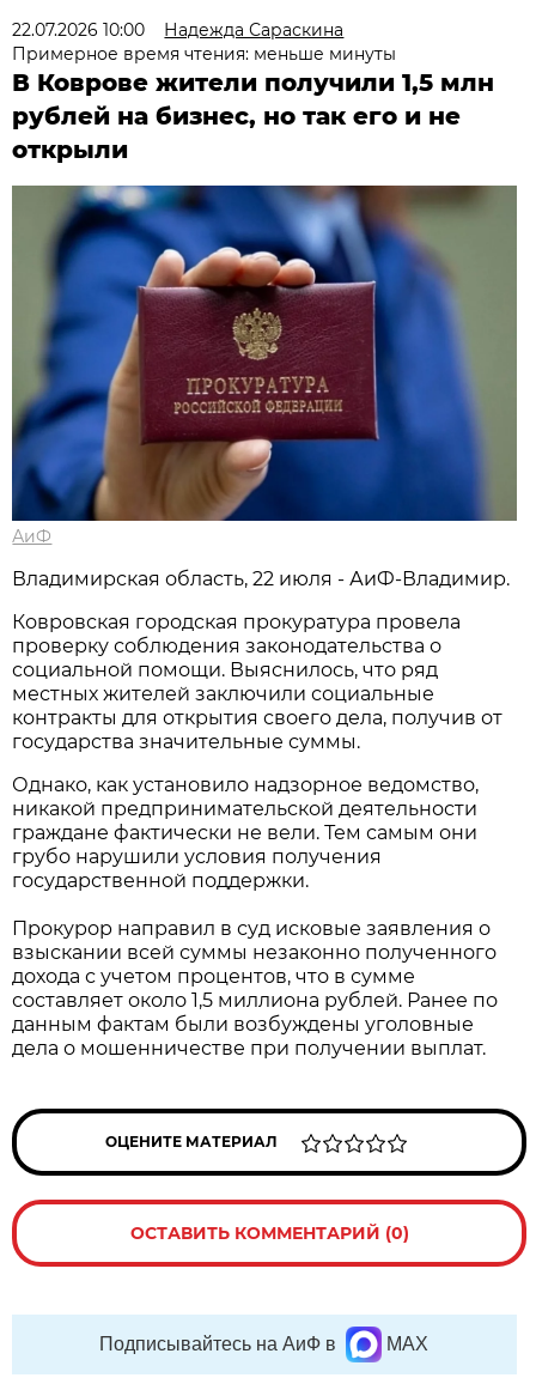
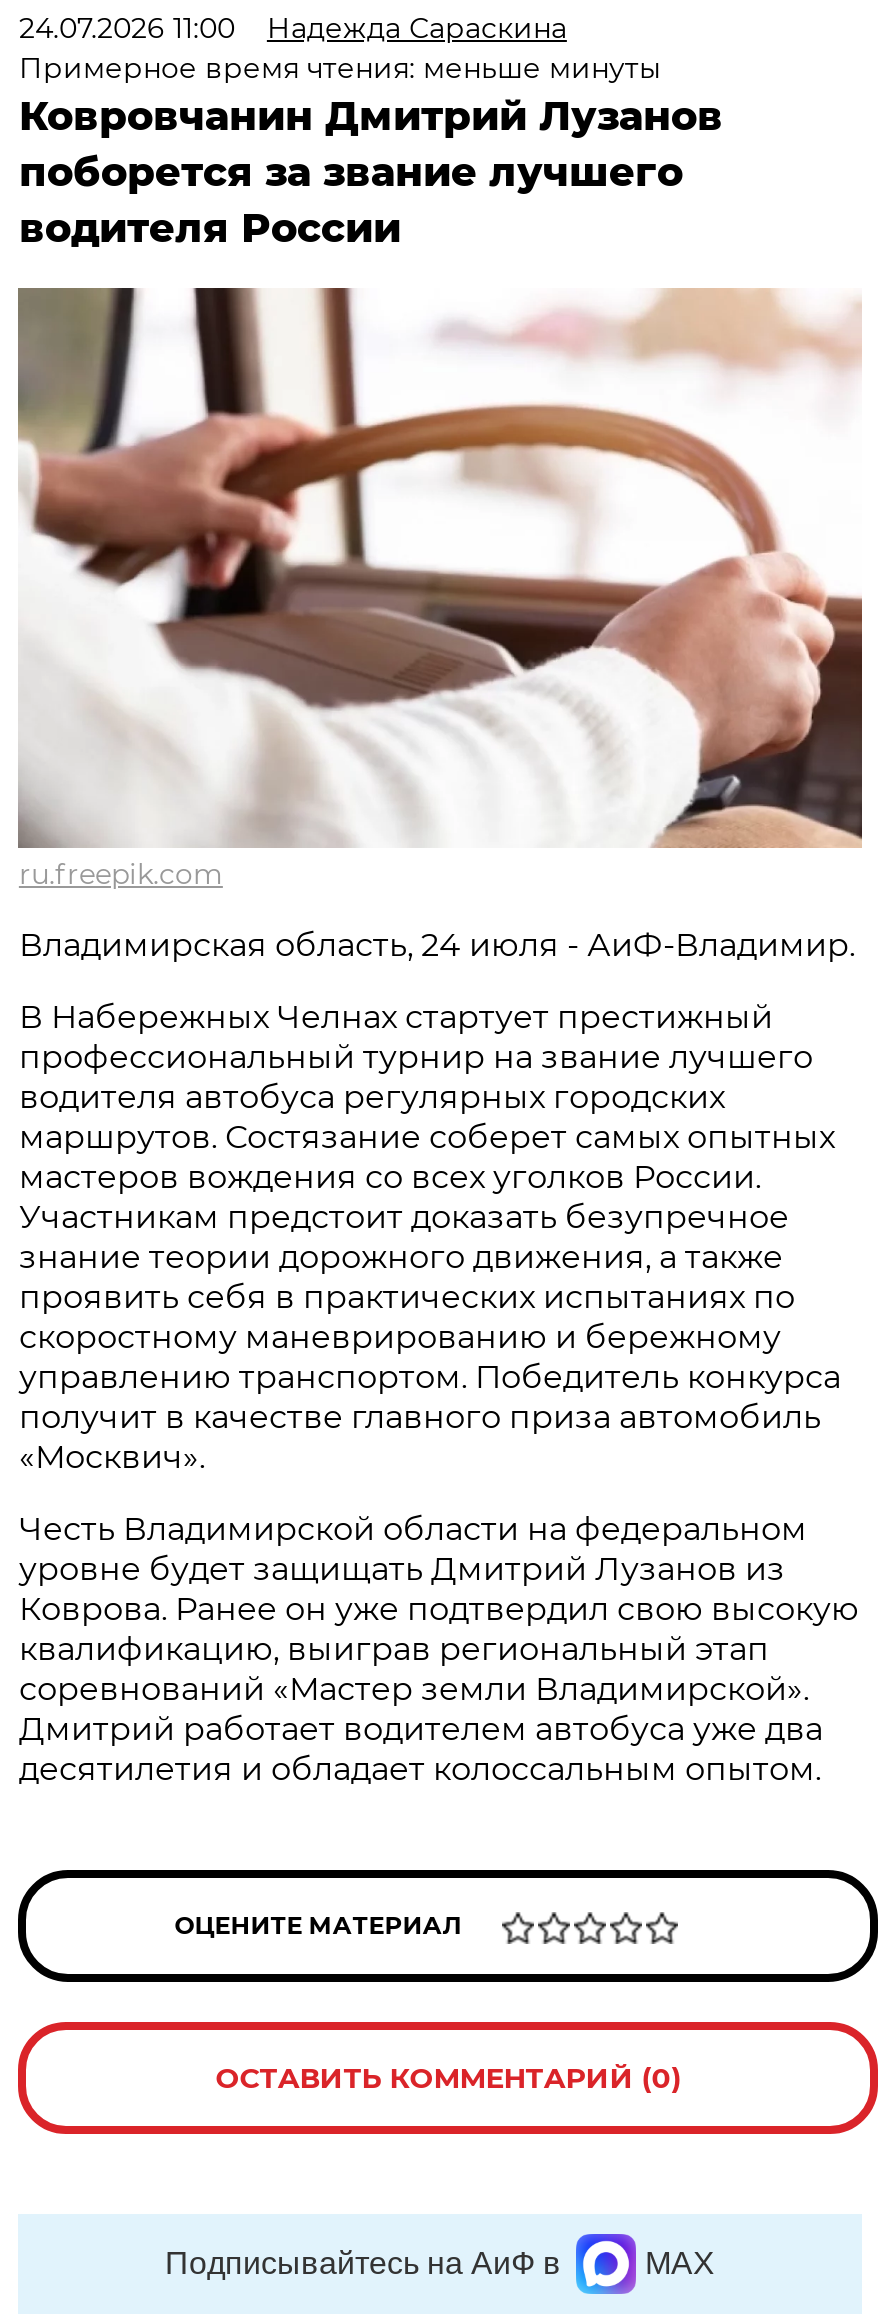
- 22.07.2026 10:00 Надежда Сараскина
+ 24.07.2026 11:00 Надежда Сараскина

- В Коврове жители получили 1,5 млн
- рублей на бизнес, но так его и не
- открыли
+ Ковровчанин Дмитрий Лузанов
+ поборется за звание лучшего
+ водителя России

- [image]
- АиФ
- Владимирская область, 22 июля - АиФ-Владимир.
- Ковровская городская прокуратура провела
- проверку соблюдения законодательства о
- социальной помощи. Выяснилось, что ряд
- местных жителей заключили социальные
- контракты для открытия своего дела, получив от
- государства значительные суммы.
- Однако, как установило надзорное ведомство,
- никакой предпринимательской деятельности
- граждане фактически не вели. Тем самым они
- грубо нарушили условия получения
- государственной поддержки.
- Прокурор направил в суд исковые заявления о
- взыскании всей суммы незаконно полученного
- дохода с учетом процентов, что в сумме
- составляет около 1,5 миллиона рублей. Ранее по
- данным фактам были возбуждены уголовные
- дела о мошенничестве при получении выплат.
+ [image]
+ ru.freepik.com
+ Владимирская область, 24 июля - АиФ-Владимир.
+ В Набережных Челнах стартует престижный
+ профессиональный турнир на звание лучшего
+ водителя автобуса регулярных городских
+ маршрутов. Состязание соберет самых опытных
+ мастеров вождения со всех уголков России.
+ Участникам предстоит доказать безупречное
+ знание теории дорожного движения, а также
+ проявить себя в практических испытаниях по
+ скоростному маневрированию и бережному
+ управлению транспортом. Победитель конкурса
+ получит в качестве главного приза автомобиль
+ «Москвич».
+ Честь Владимирской области на федеральном
+ уровне будет защищать Дмитрий Лузанов из
+ Коврова. Ранее он уже подтвердил свою высокую
+ квалификацию, выиграв региональный этап
+ соревнований «Мастер земли Владимирской».
+ Дмитрий работает водителем автобуса уже два
+ десятилетия и обладает колоссальным опытом.
